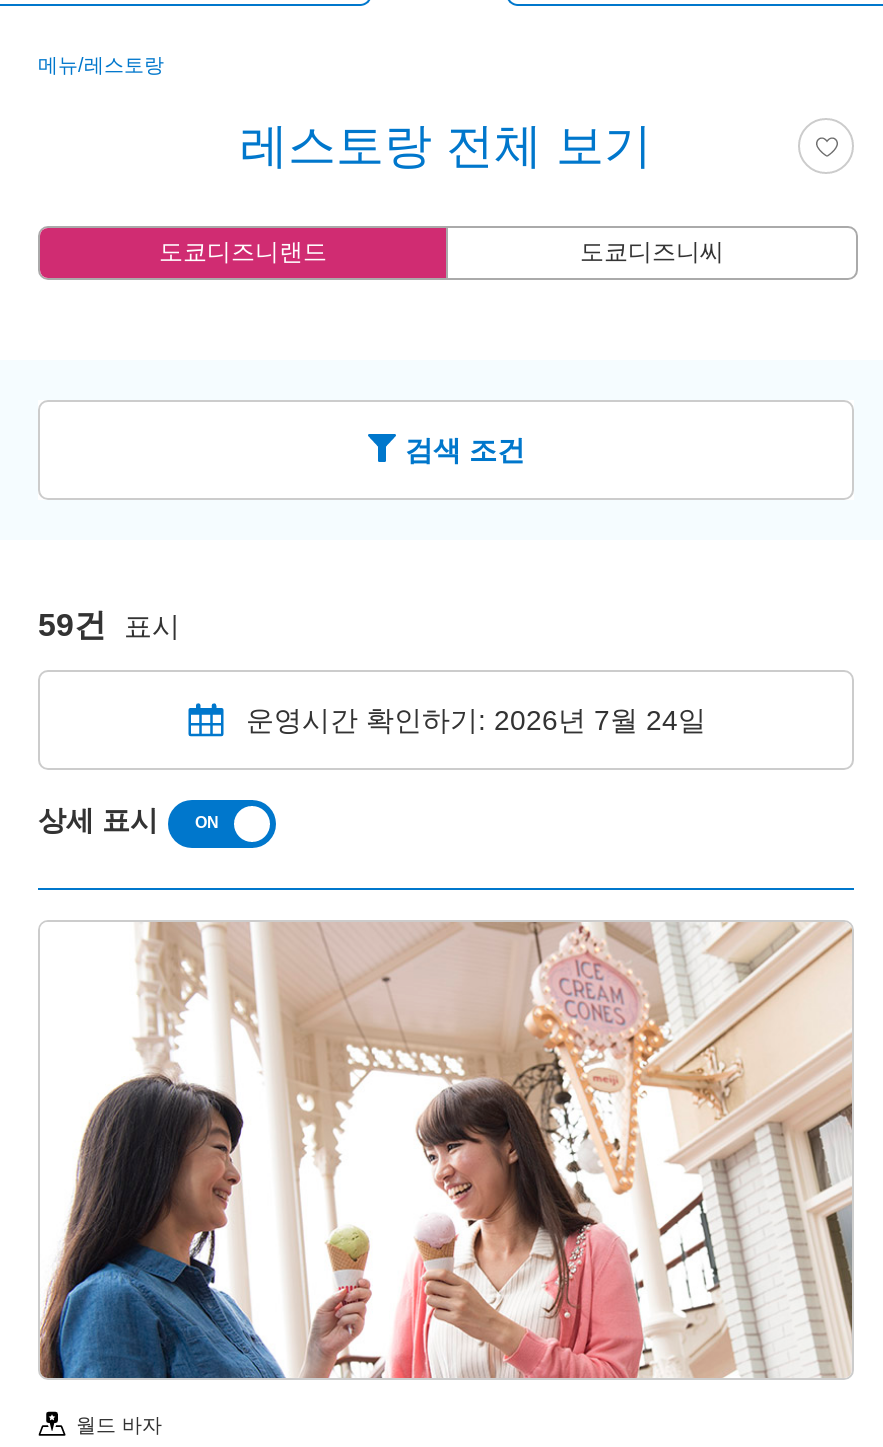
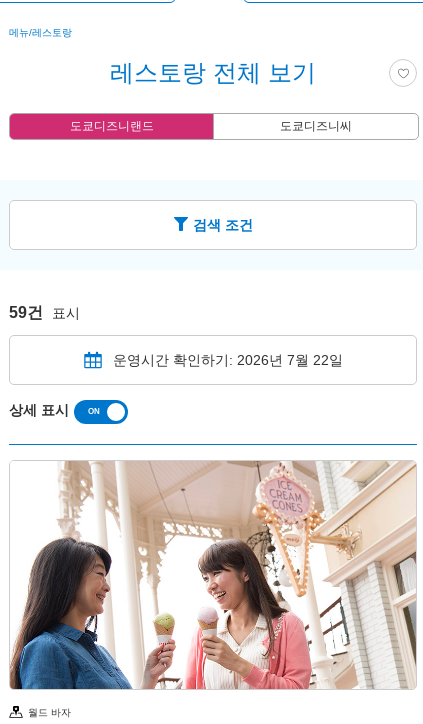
- 운영시간 확인하기: 2026년 7월 24일
+ 운영시간 확인하기: 2026년 7월 22일
